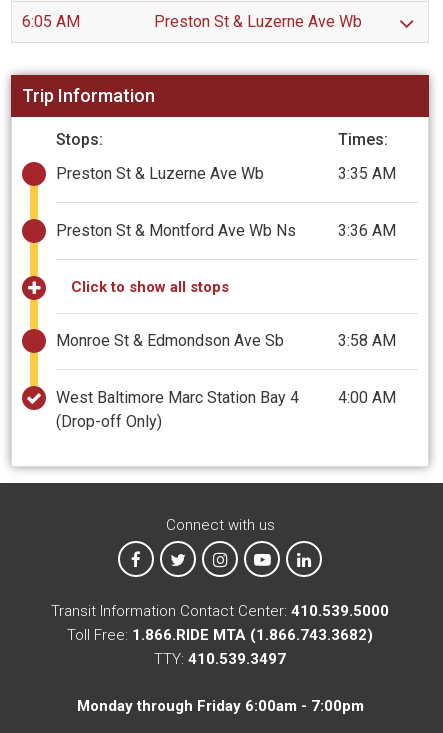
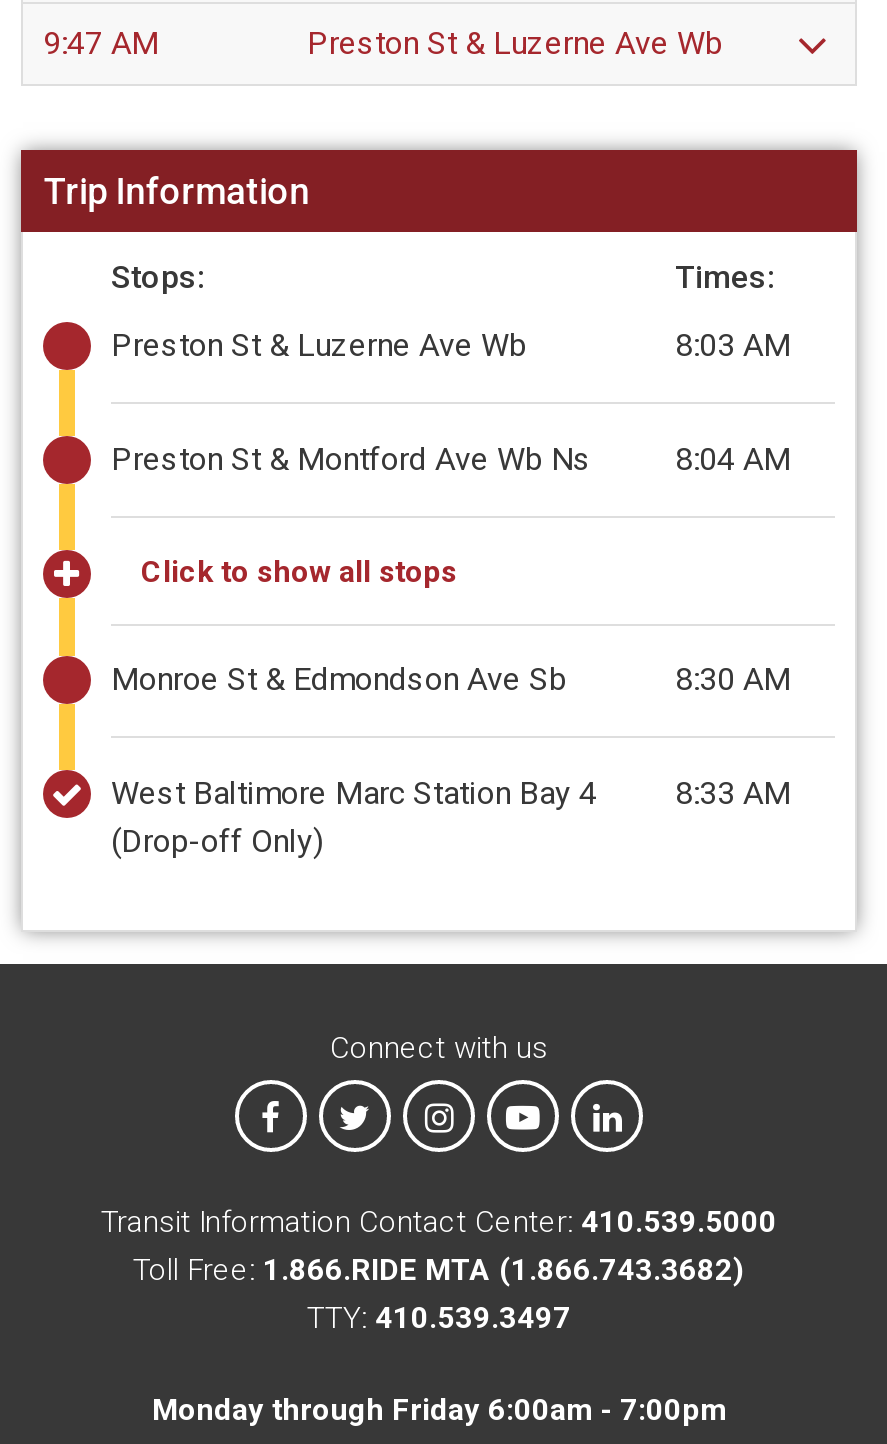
- 6:05 AM
+ 9:47 AM

- 3:35 AM
+ 8:03 AM

- 3:36 AM
+ 8:04 AM

- 3:58 AM
+ 8:30 AM

- 4:00 AM
+ 8:33 AM
